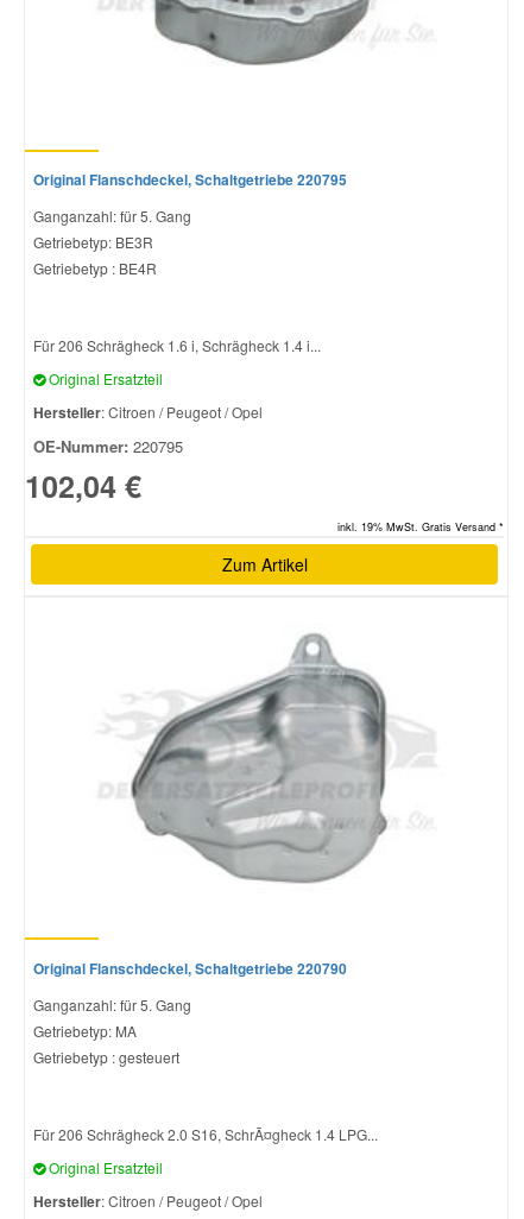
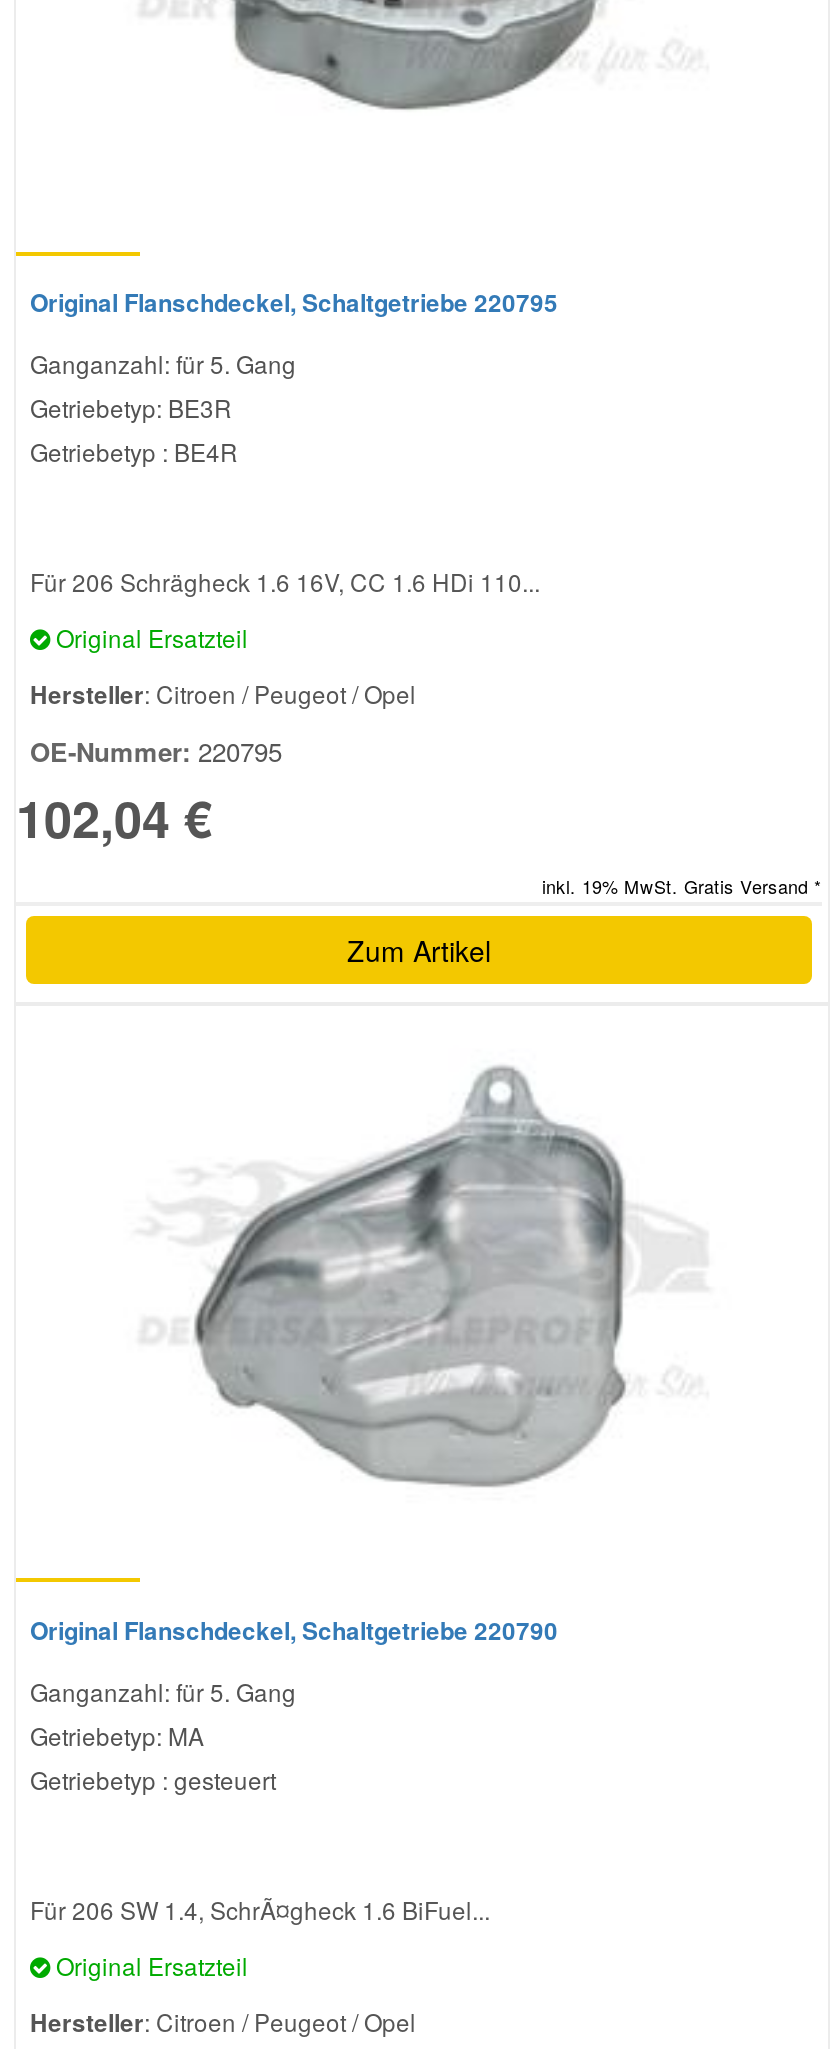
- Für 206 Schrägheck 1.6 i, Schrägheck 1.4 i...
+ Für 206 Schrägheck 1.6 16V, CC 1.6 HDi 110...

- Für 206 Schrägheck 2.0 S16, SchrÃ¤gheck 1.4 LPG...
+ Für 206 SW 1.4, SchrÃ¤gheck 1.6 BiFuel...
